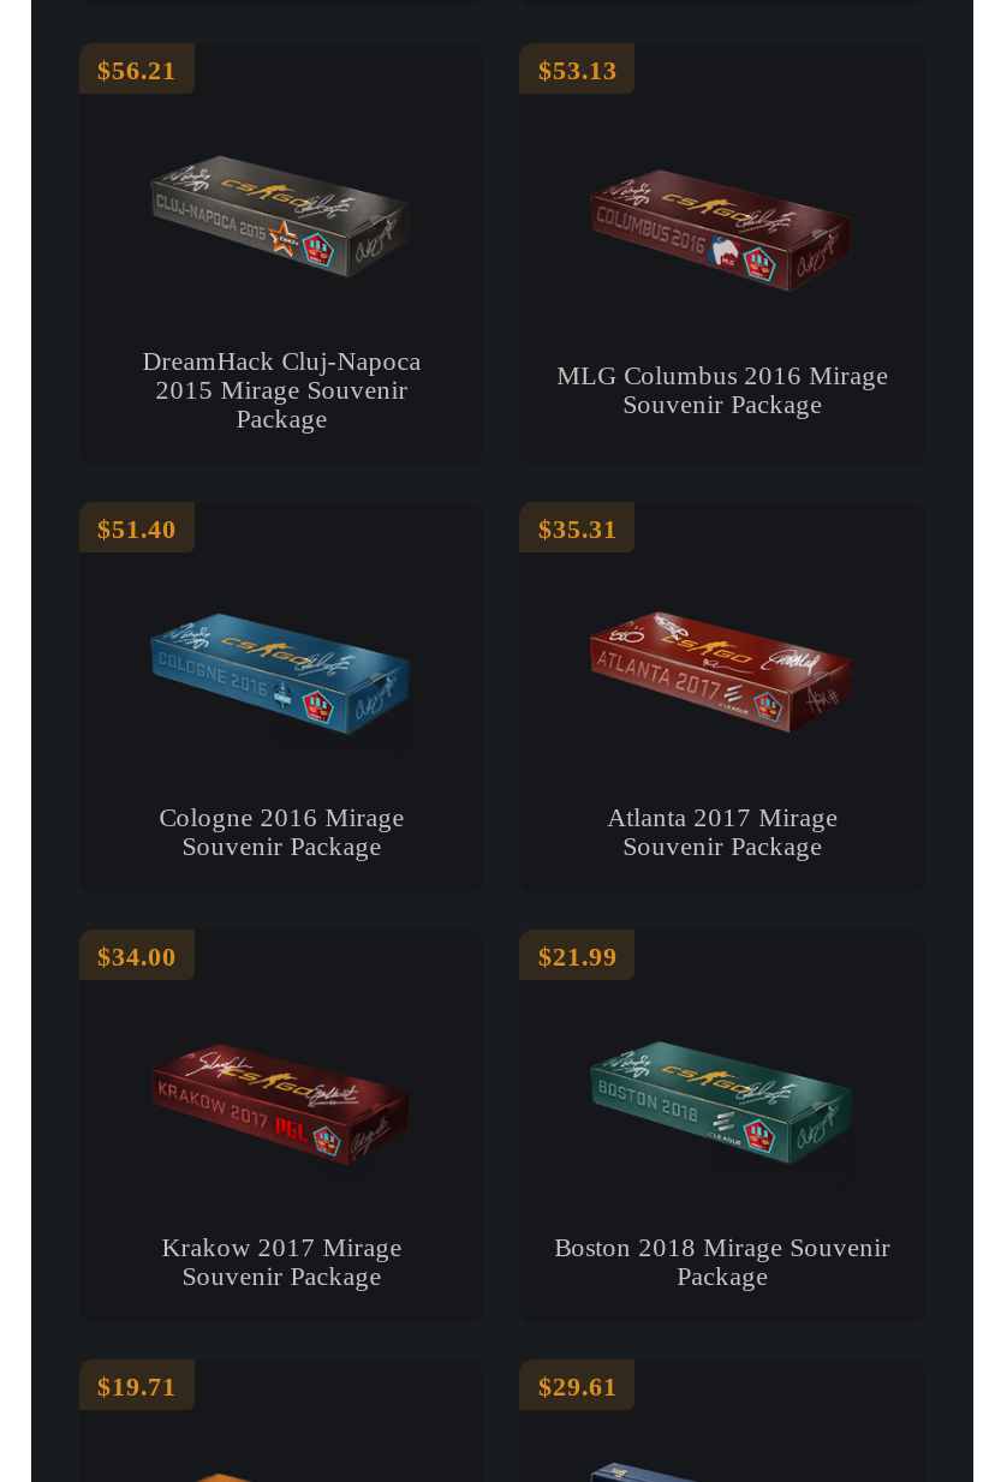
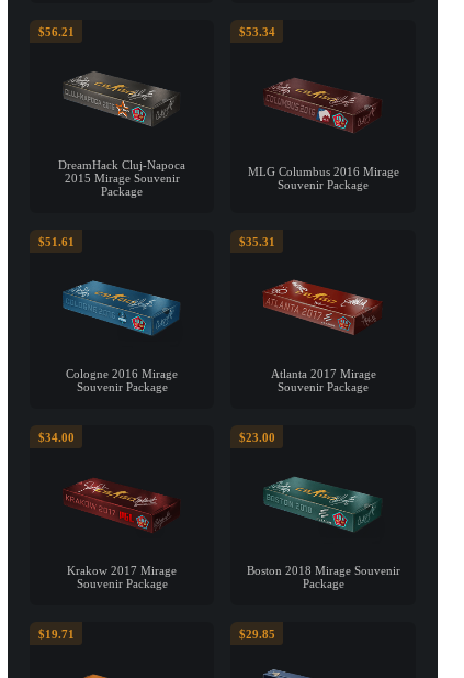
- $53.13
+ $53.34

- $51.40
+ $51.61

- $21.99
+ $23.00

- $29.61
+ $29.85
